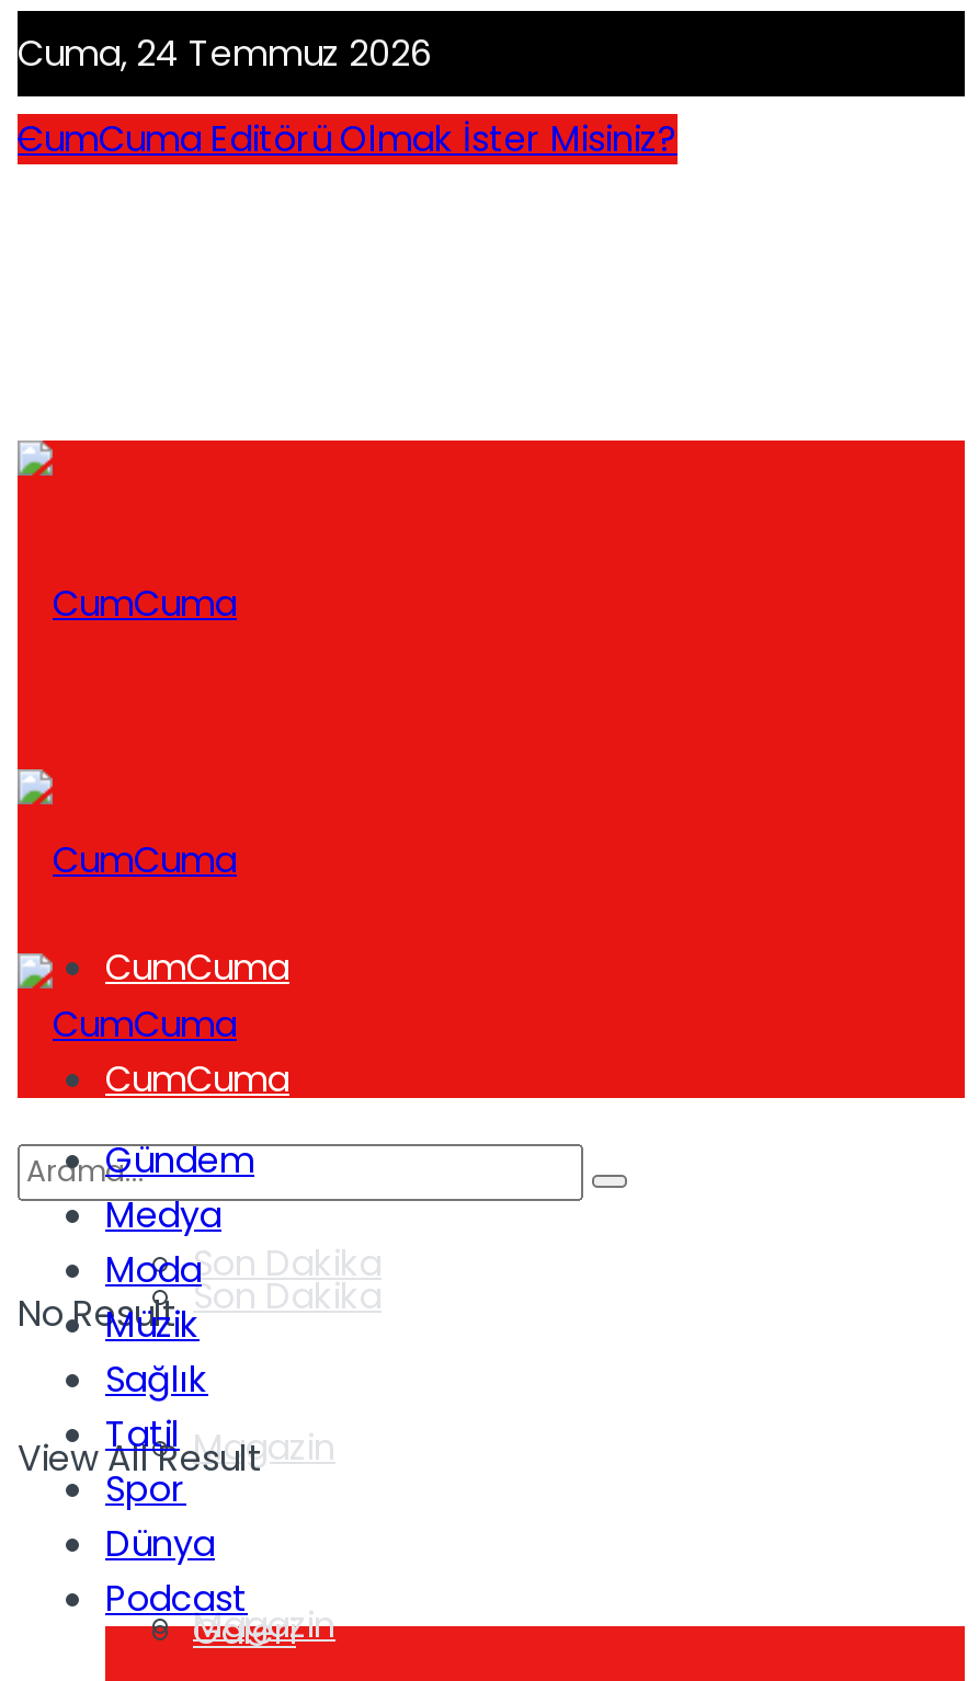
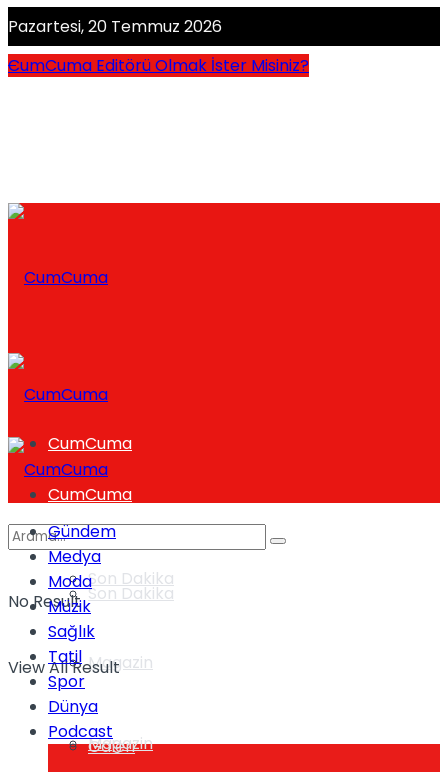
- Cuma, 24 Temmuz 2026
+ Pazartesi, 20 Temmuz 2026
